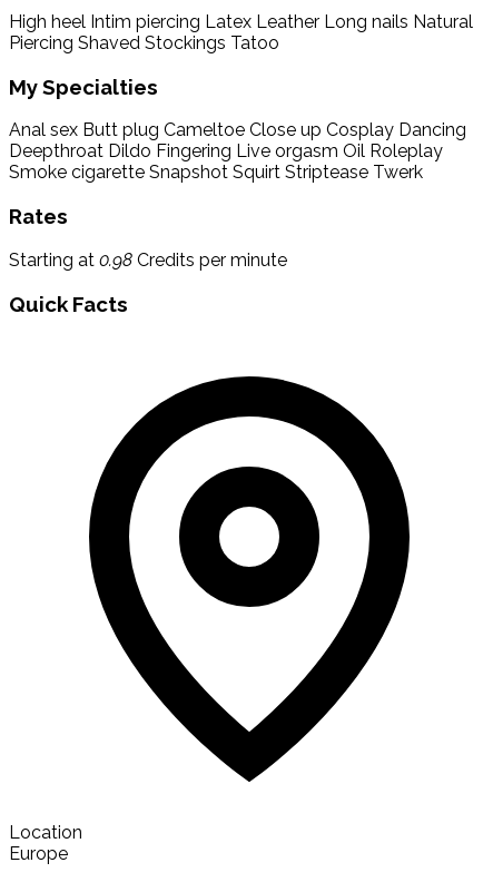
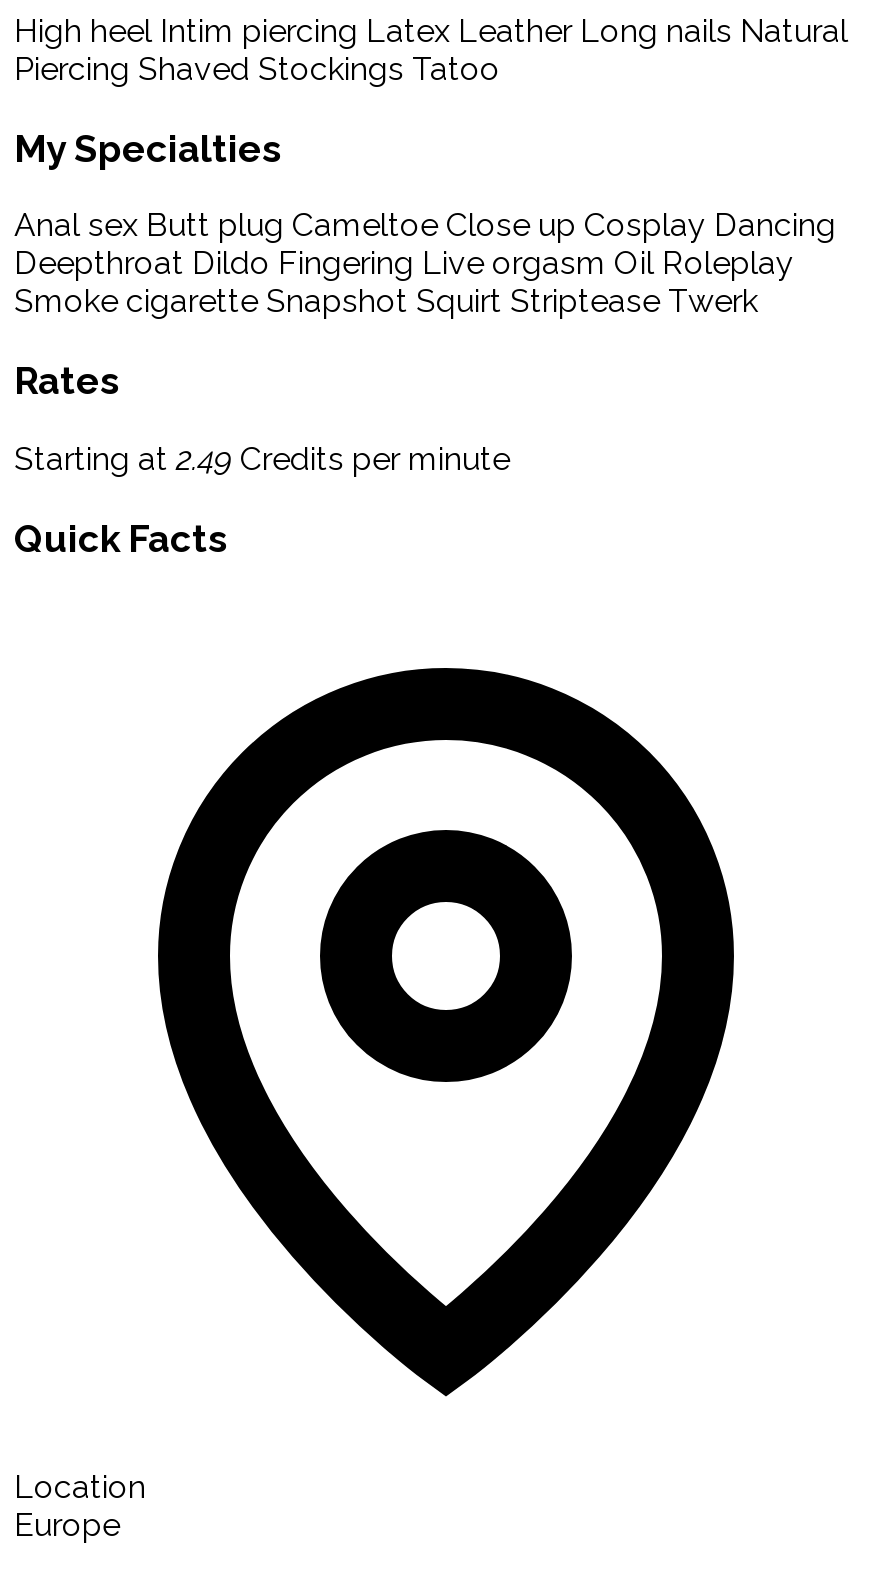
- Starting at 0.98 Credits per minute
+ Starting at 2.49 Credits per minute
